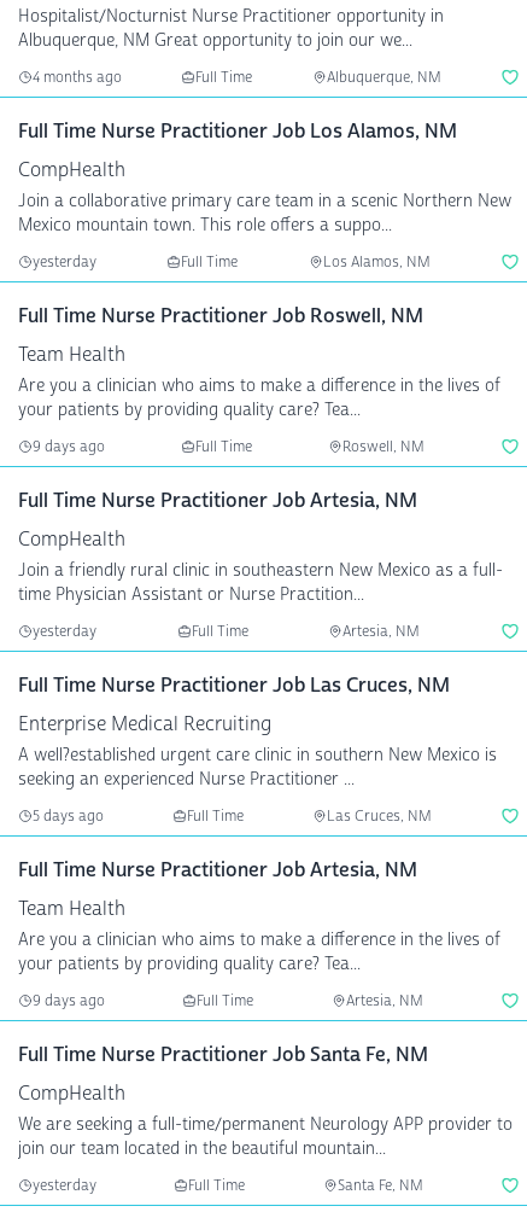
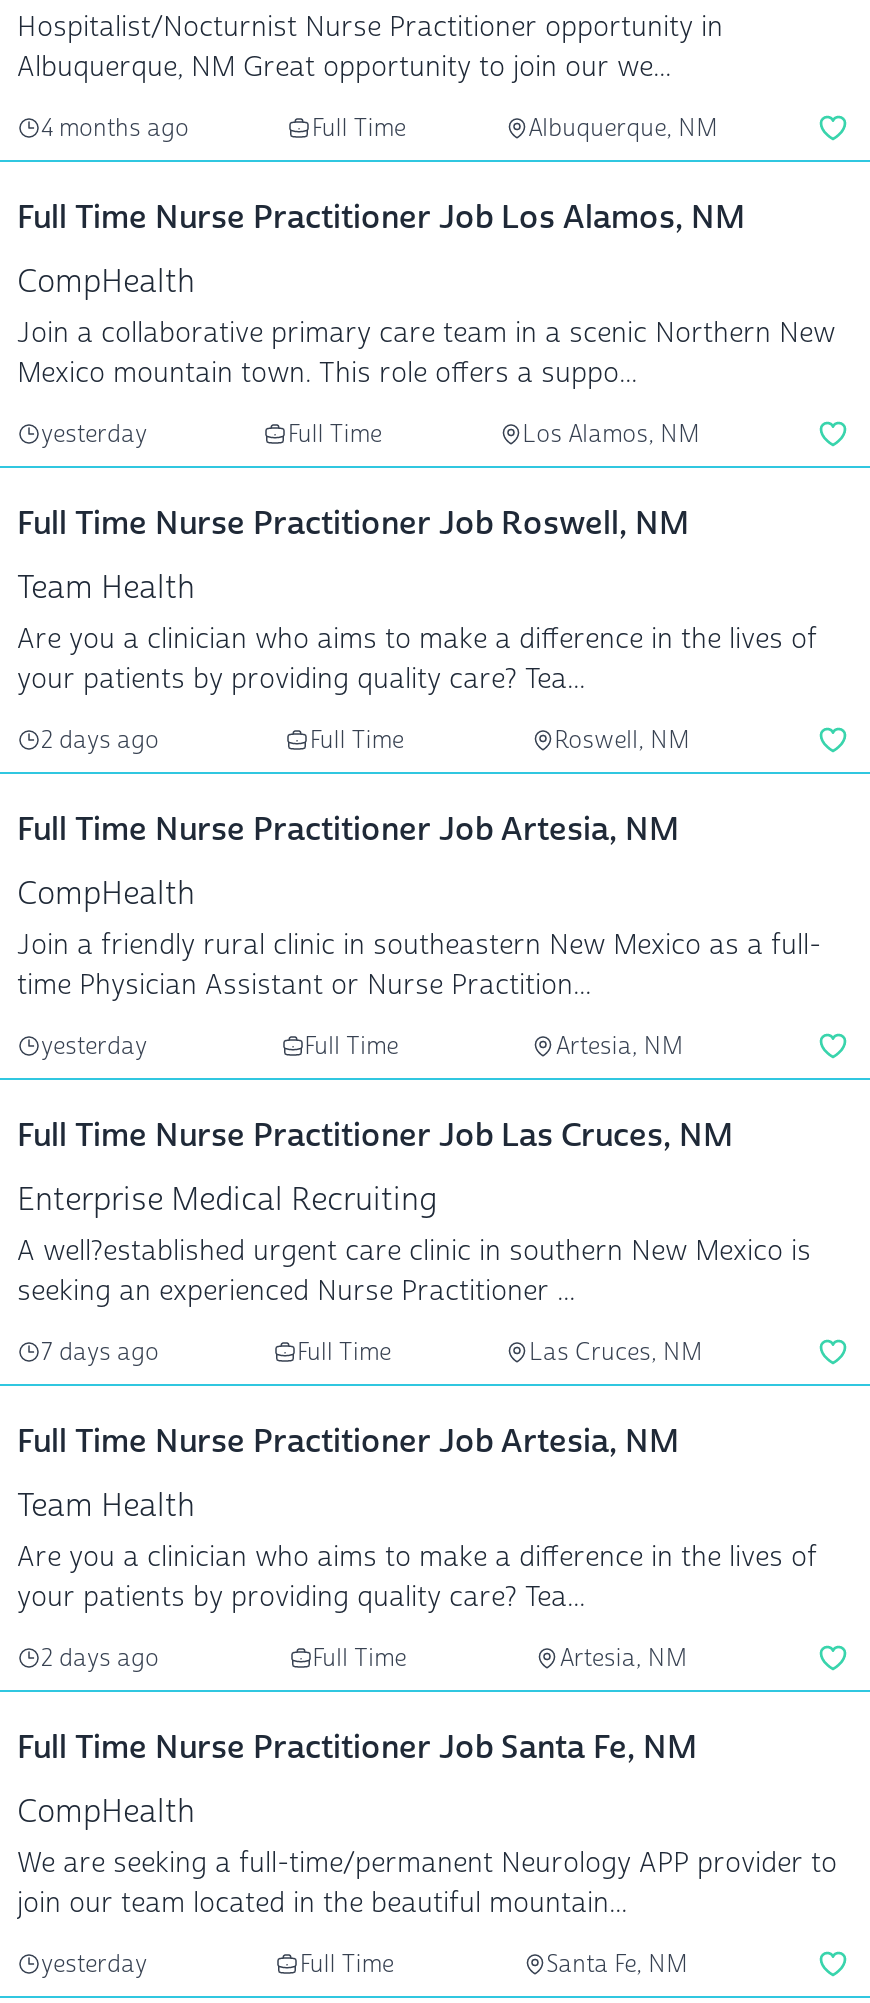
- 9 days ago
+ 2 days ago

- 5 days ago
+ 7 days ago

- 9 days ago
+ 2 days ago
